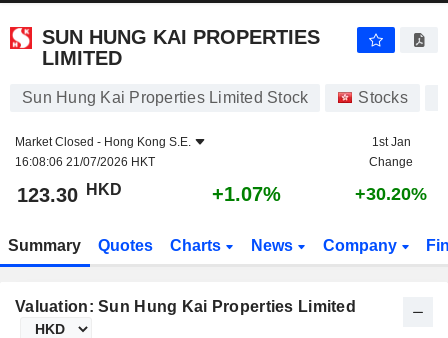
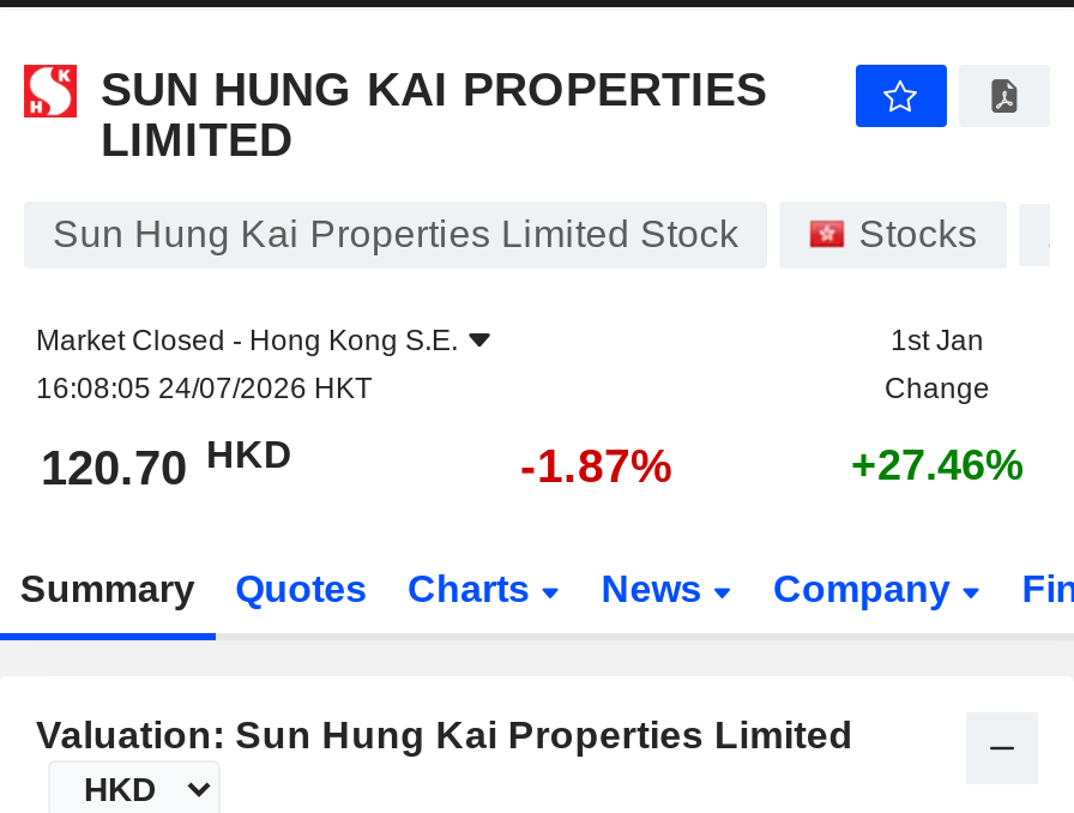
- 16:08:06 21/07/2026 HKT
+ 16:08:05 24/07/2026 HKT

- 123.30 HKD
+ 120.70 HKD

- +1.07%
+ -1.87%

- +30.20%
+ +27.46%
